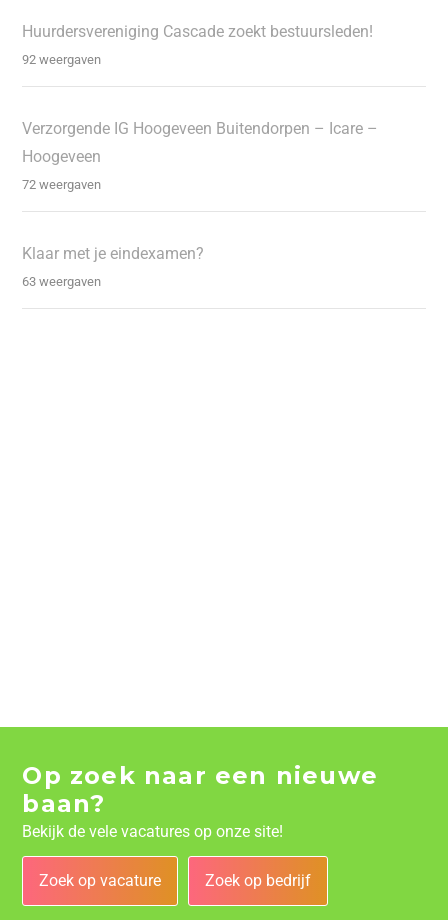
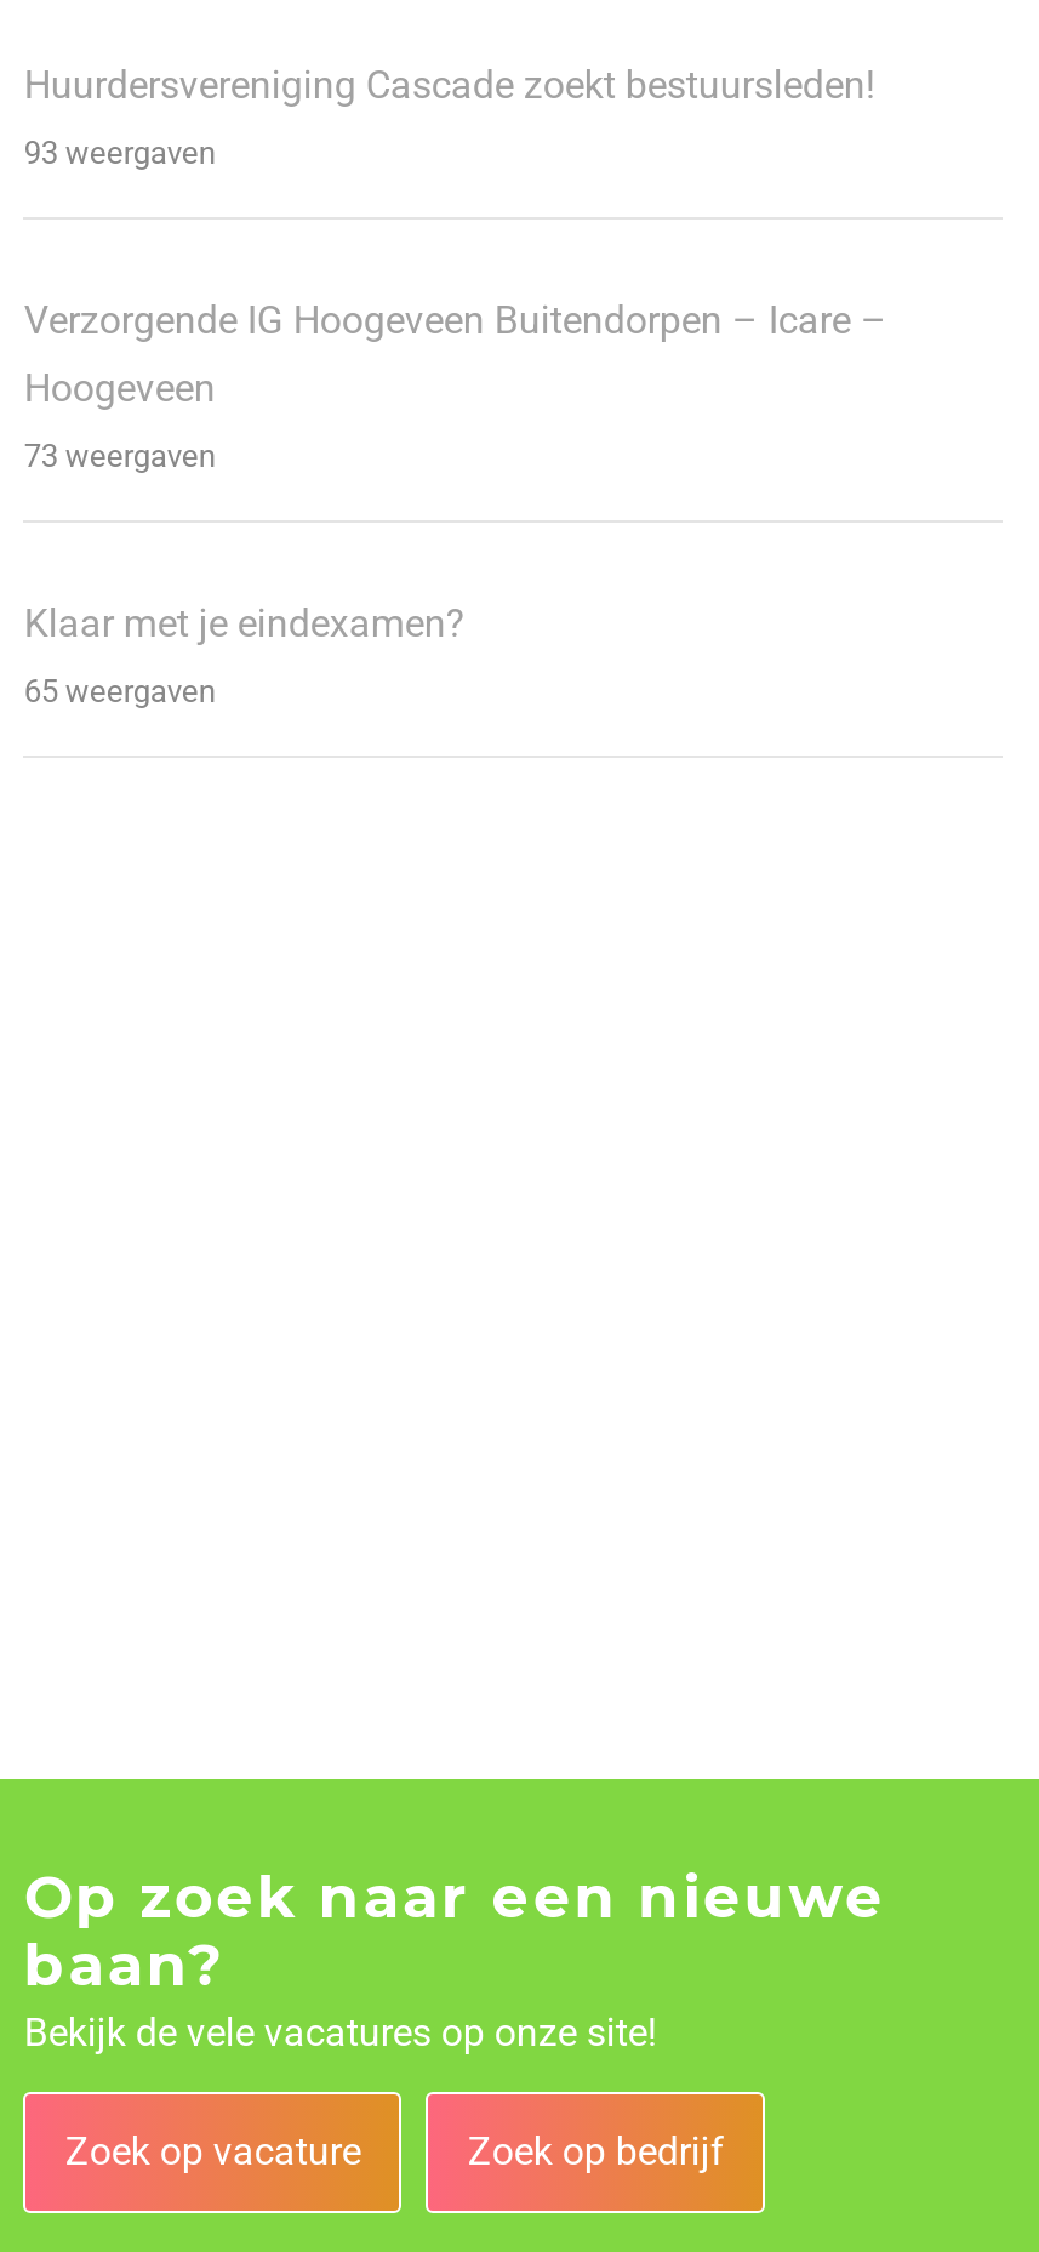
- 92 weergaven
+ 93 weergaven

- 72 weergaven
+ 73 weergaven

- 63 weergaven
+ 65 weergaven
